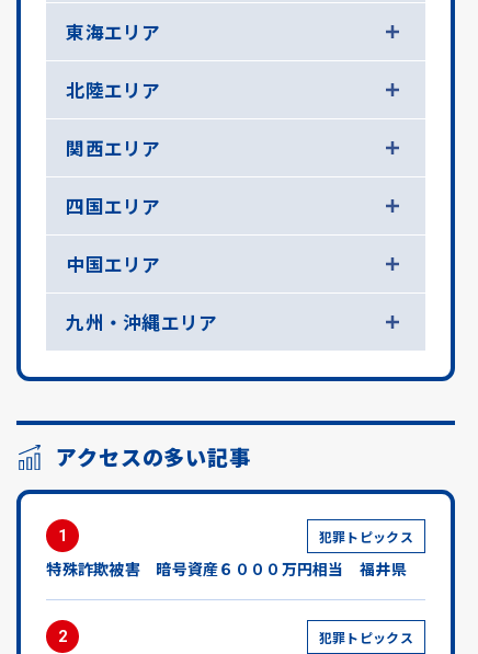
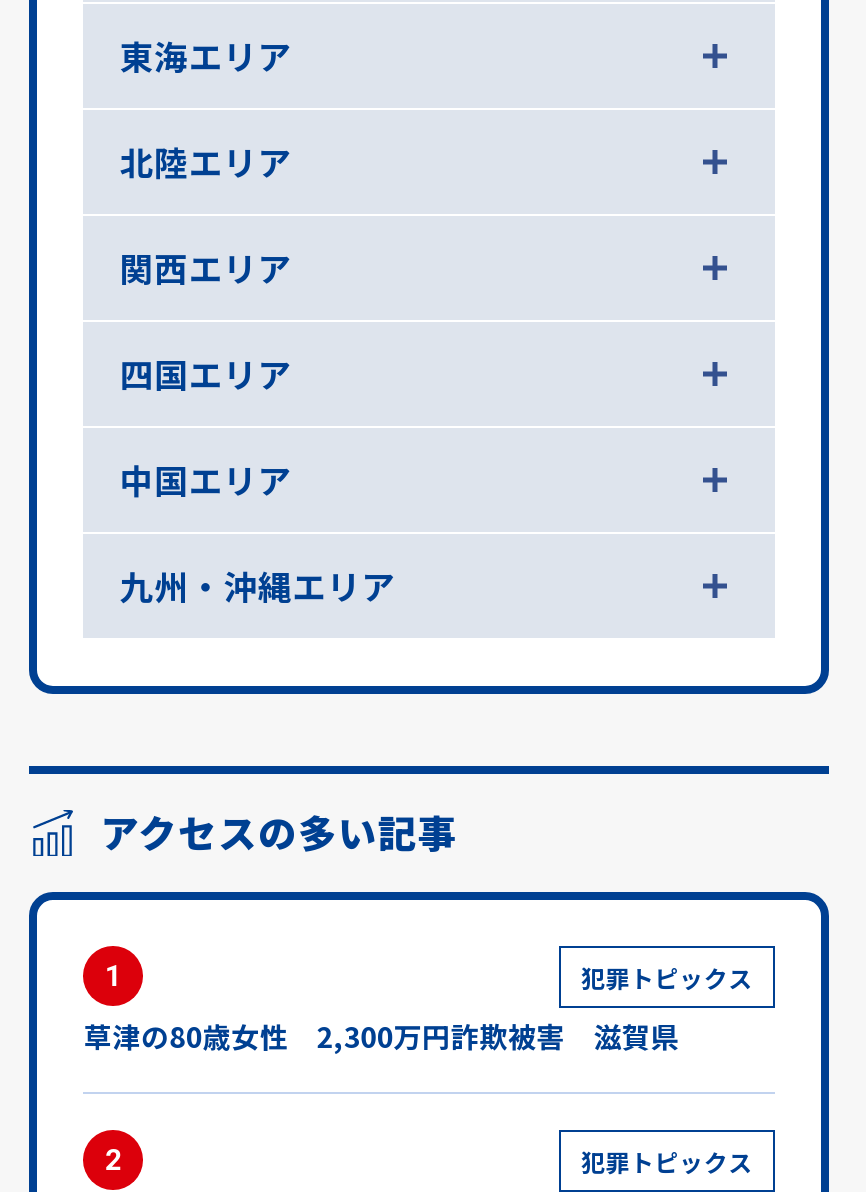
- 特殊詐欺被害 暗号資産６０００万円相当 福井県
+ 草津の80歳女性 2,300万円詐欺被害 滋賀県
